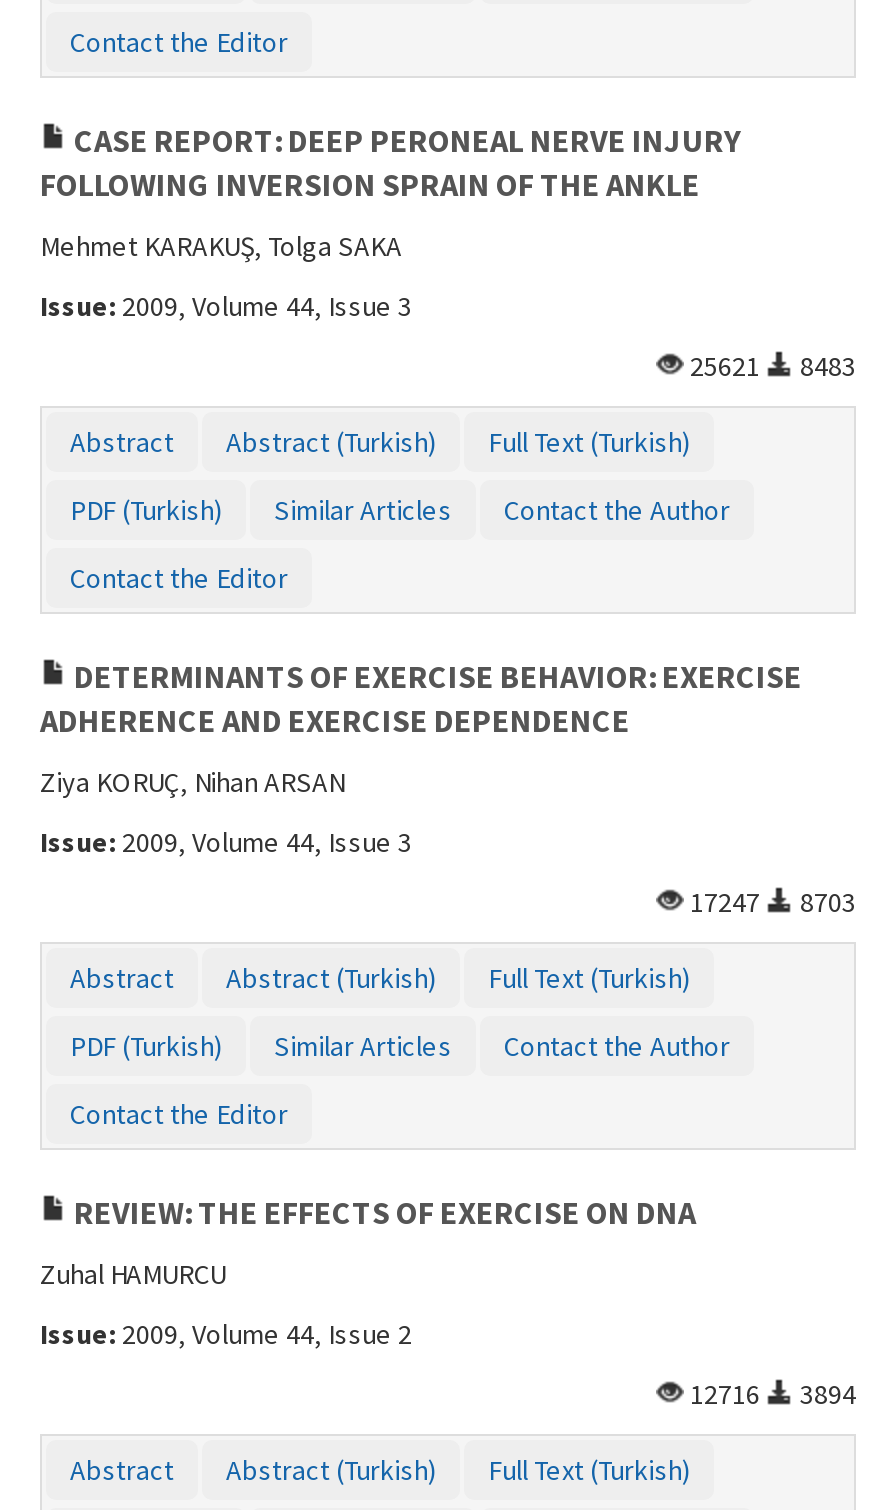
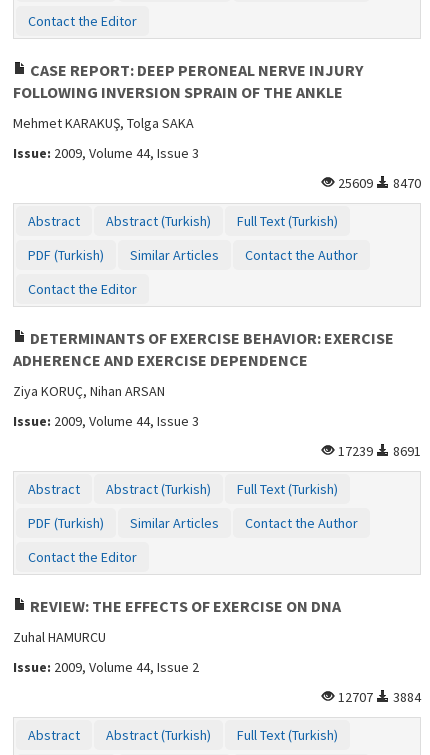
- 25621
+ 25609

- 8483
+ 8470

- 17247
+ 17239

- 8703
+ 8691

- 12716
+ 12707

- 3894
+ 3884
